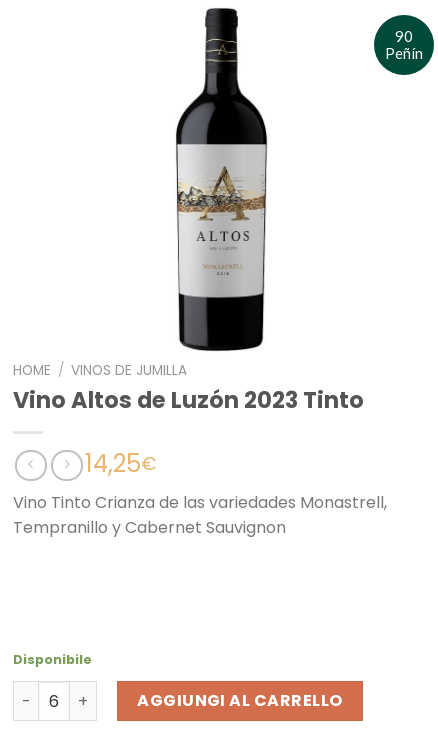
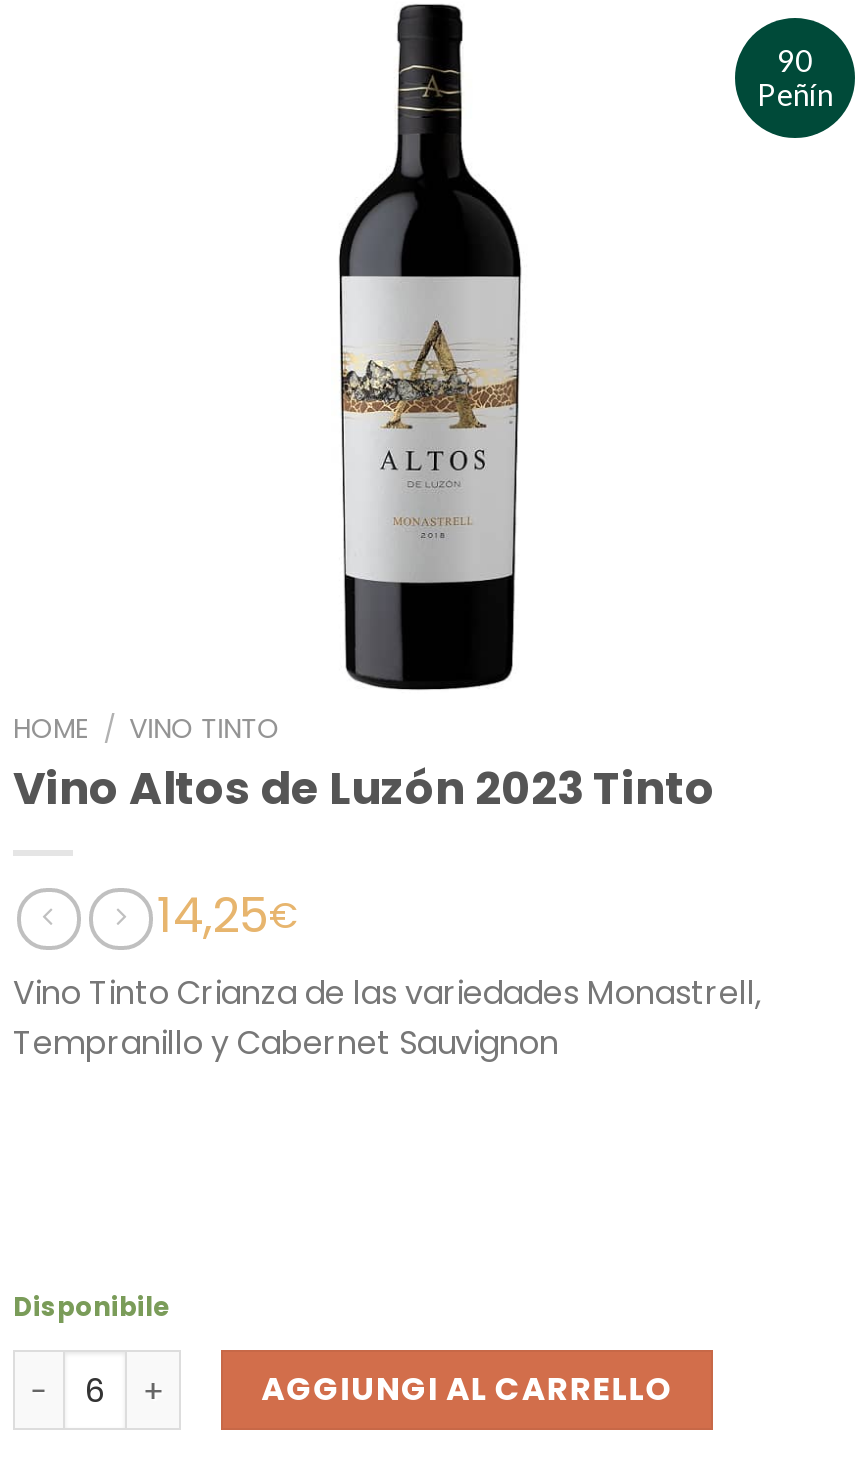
- HOME / VINOS DE JUMILLA
+ HOME / VINO TINTO
